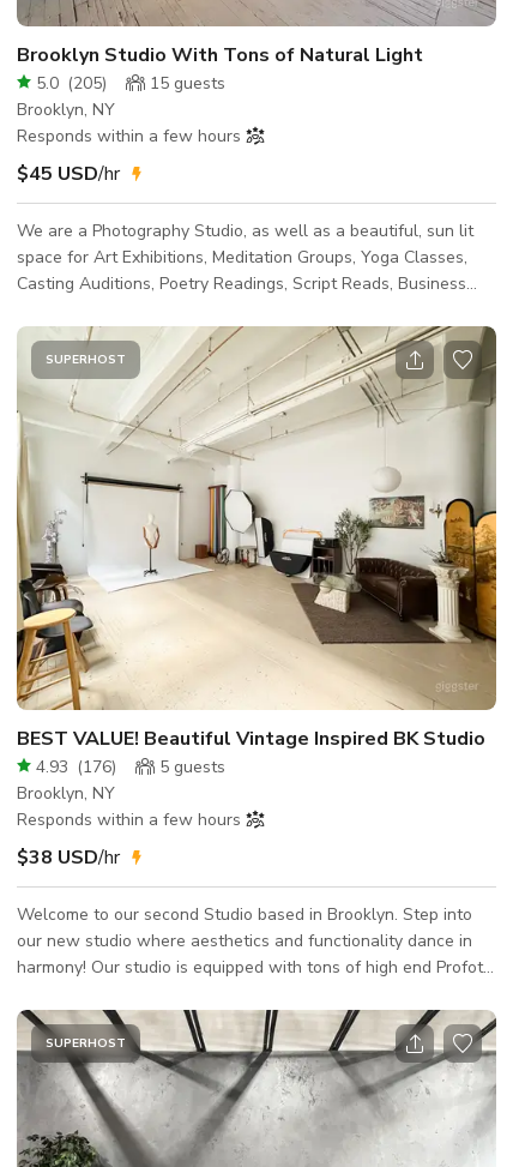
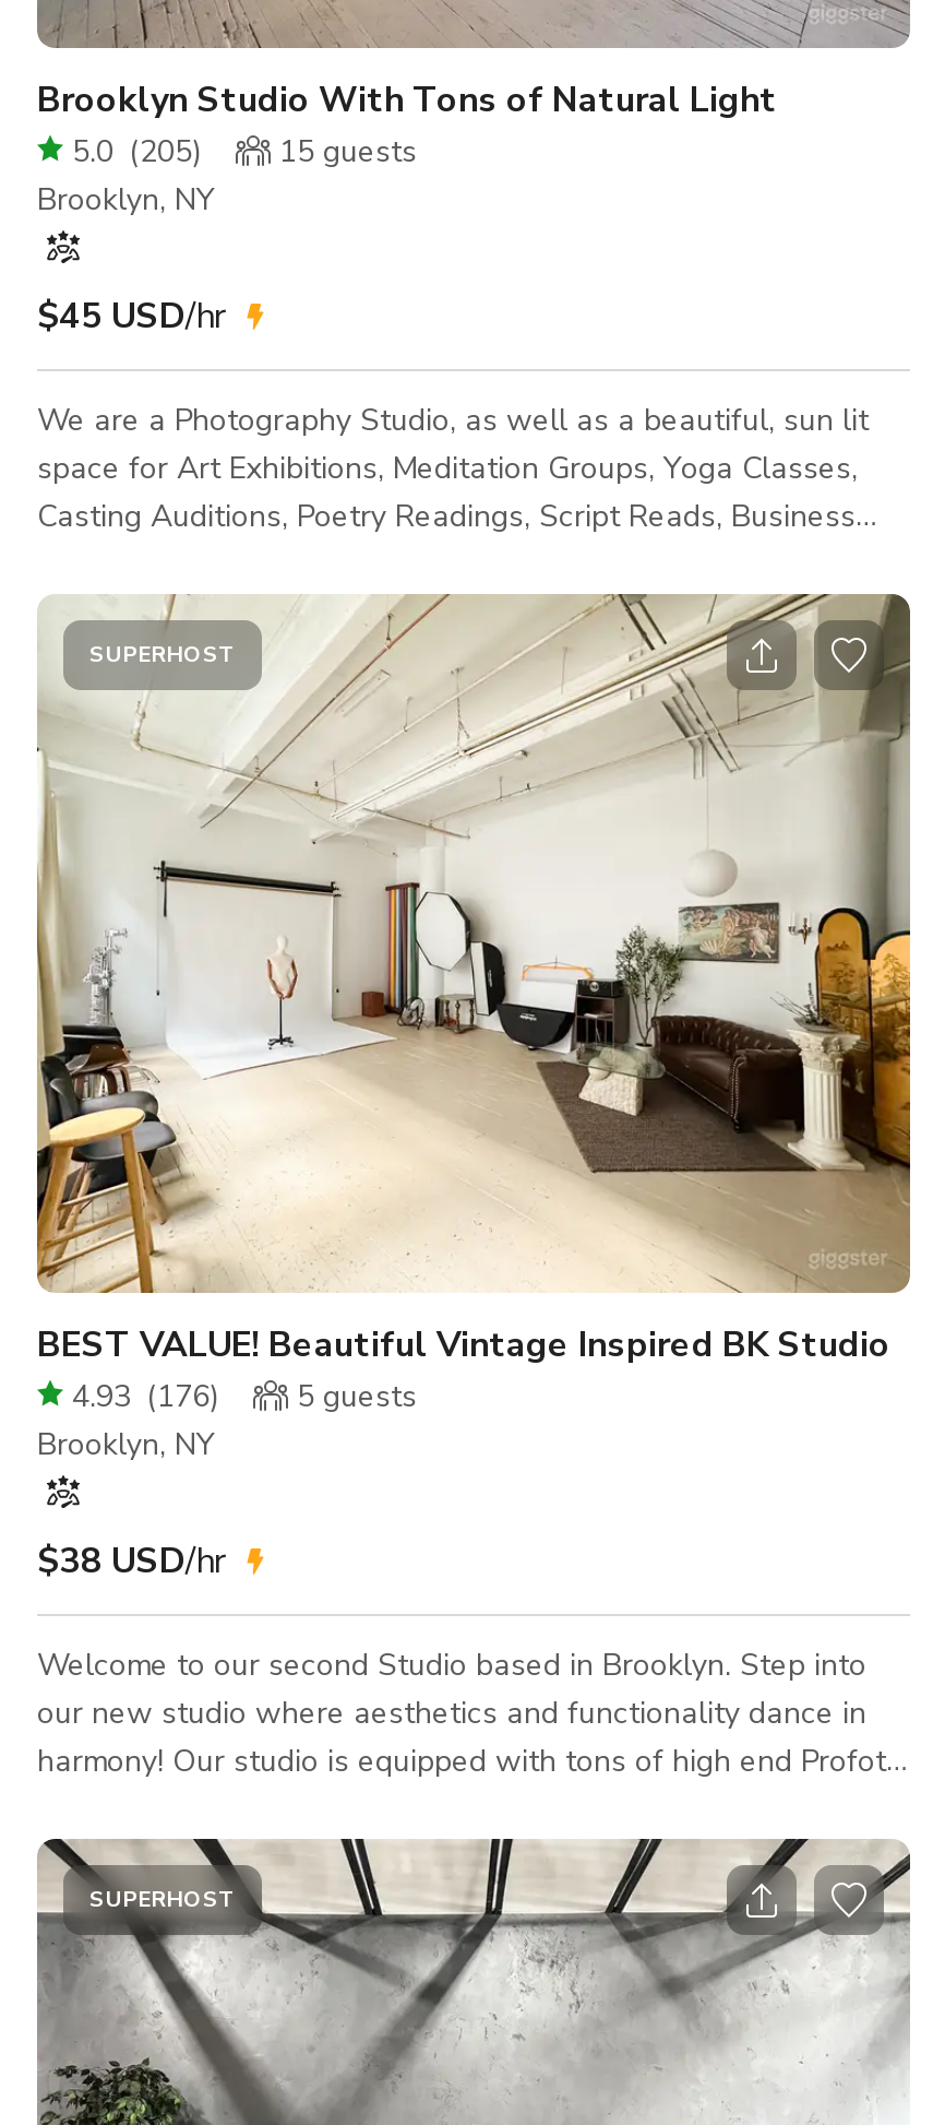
- Responds within a few hours

- Responds within a few hours
